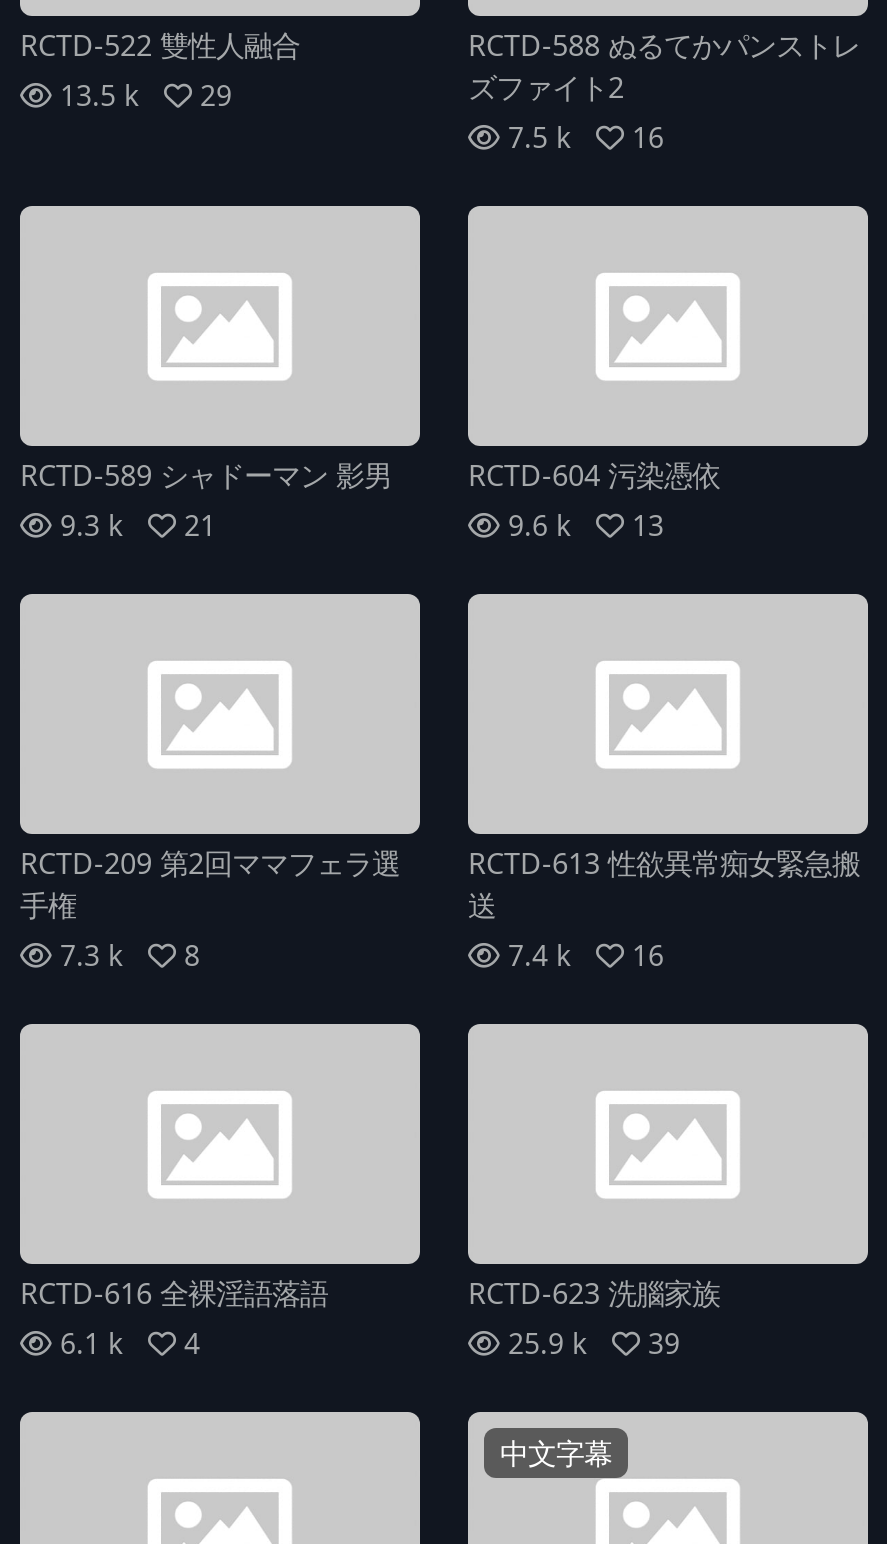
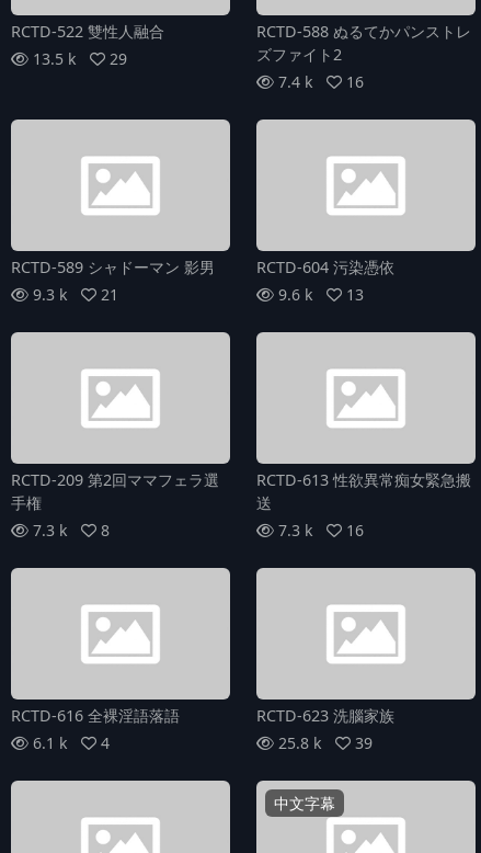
- 7.5 k 16
+ 7.4 k 16

- 7.4 k 16
+ 7.3 k 16

- 25.9 k 39
+ 25.8 k 39
